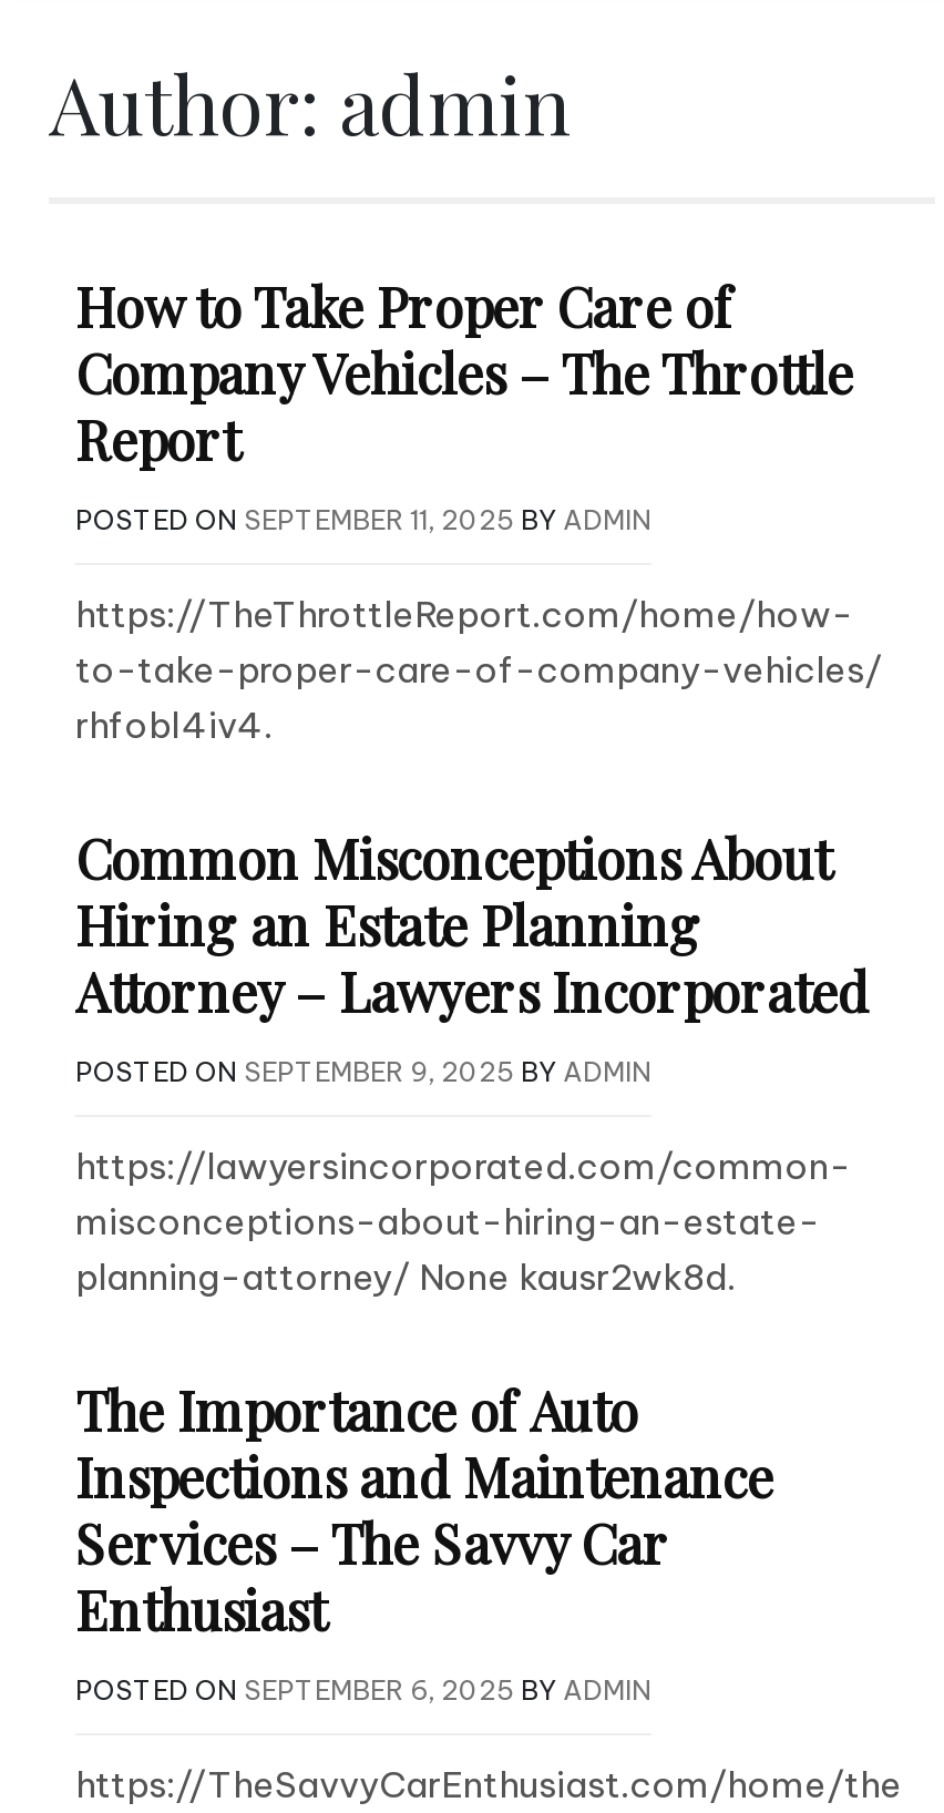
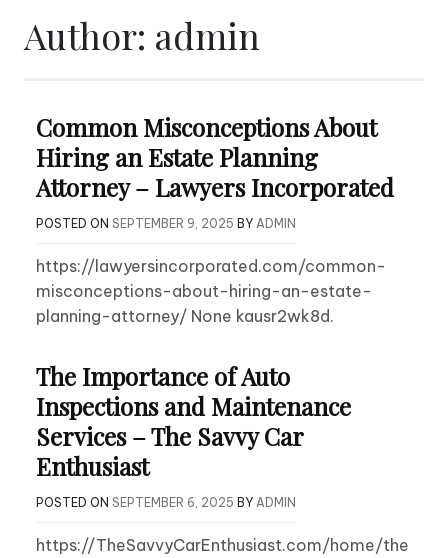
- How to Take Proper Care of
- Company Vehicles – The Throttle
- Report
- POSTED ON SEPTEMBER 11, 2025 BY ADMIN
- https://TheThrottleReport.com/home/how-
- to-take-proper-care-of-company-vehicles/
- rhfobl4iv4.
